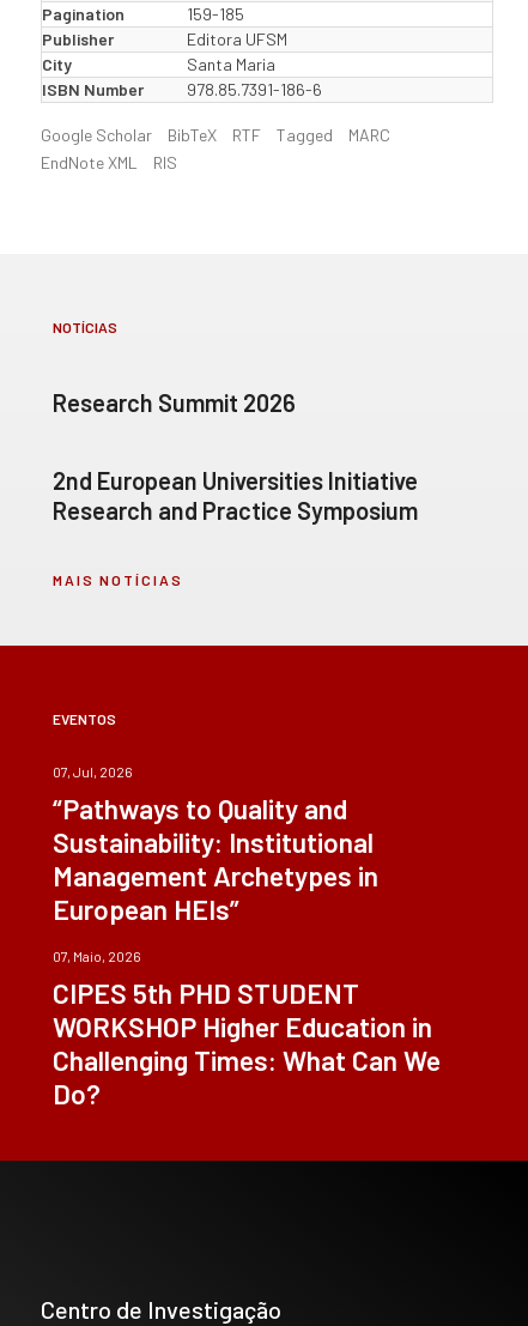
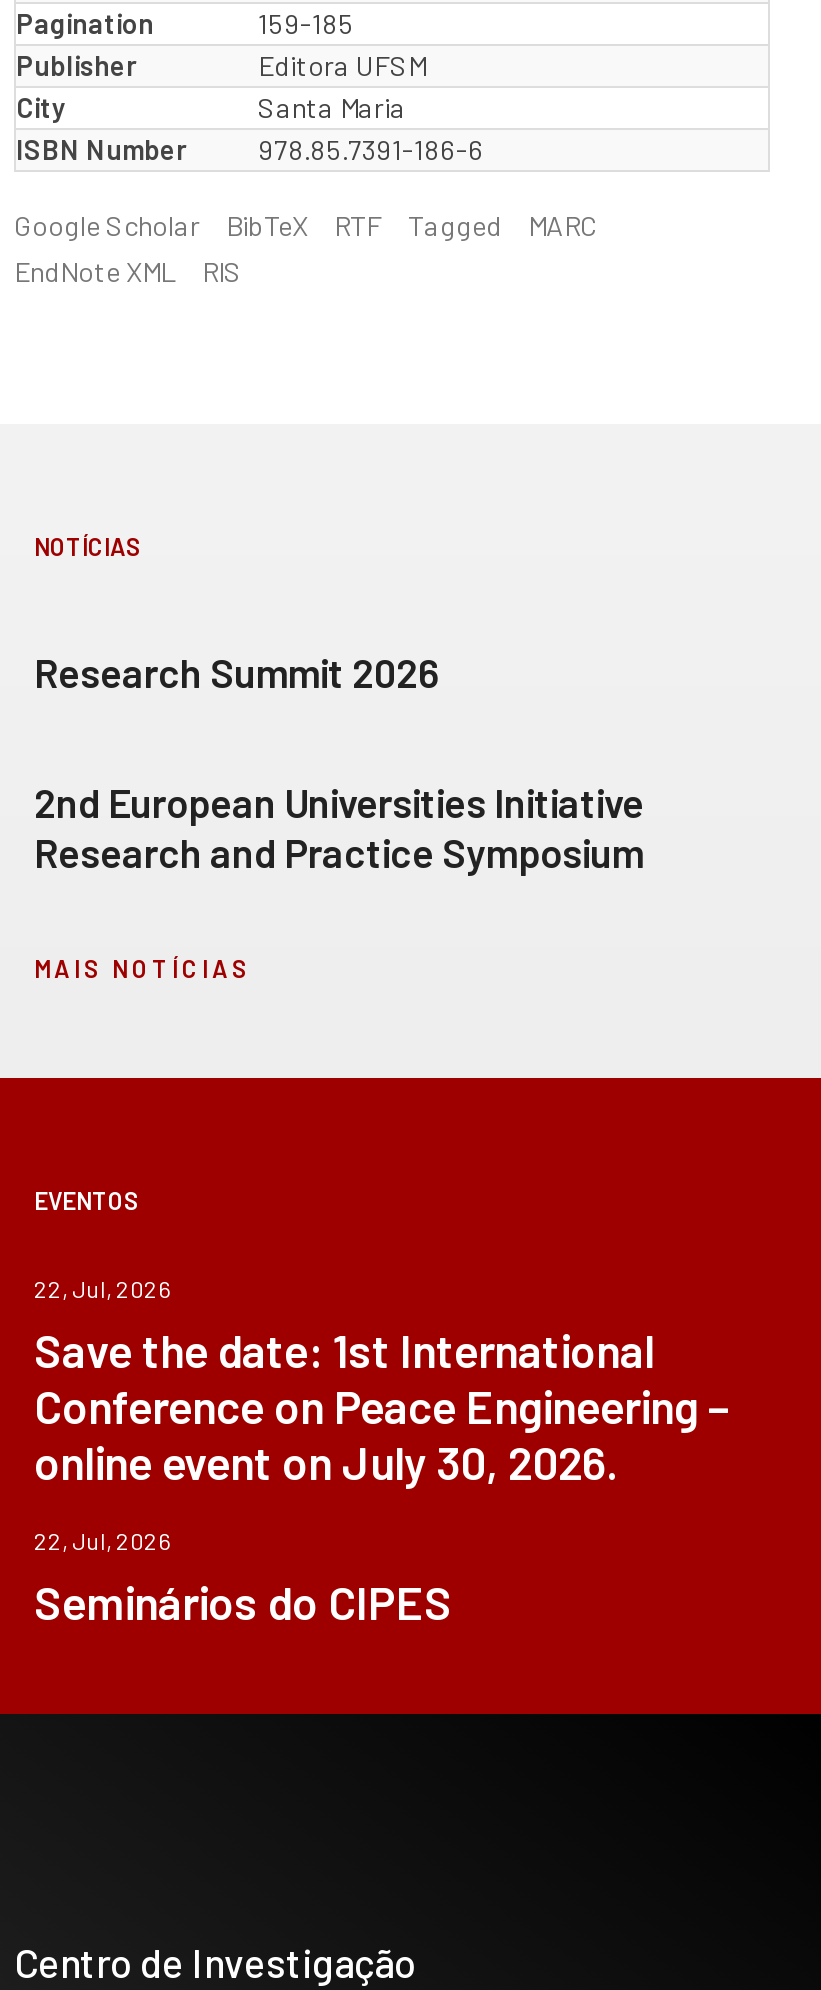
- 07, Jul, 2026
- “Pathways to Quality and
- Sustainability: Institutional
- Management Archetypes in
- European HEIs”
+ 22, Jul, 2026
+ Save the date: 1st International
+ Conference on Peace Engineering –
+ online event on July 30, 2026.

- 07, Maio, 2026
- CIPES 5th PHD STUDENT
- WORKSHOP Higher Education in
- Challenging Times: What Can We
- Do?
+ 22, Jul, 2026
+ Seminários do CIPES
